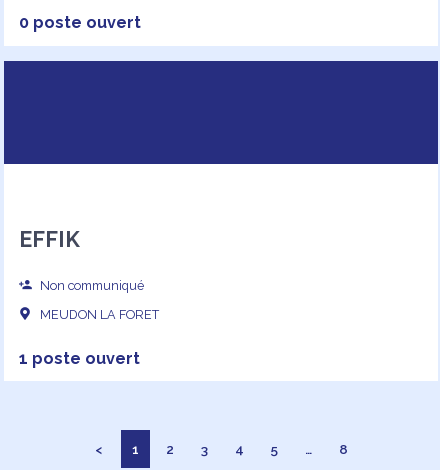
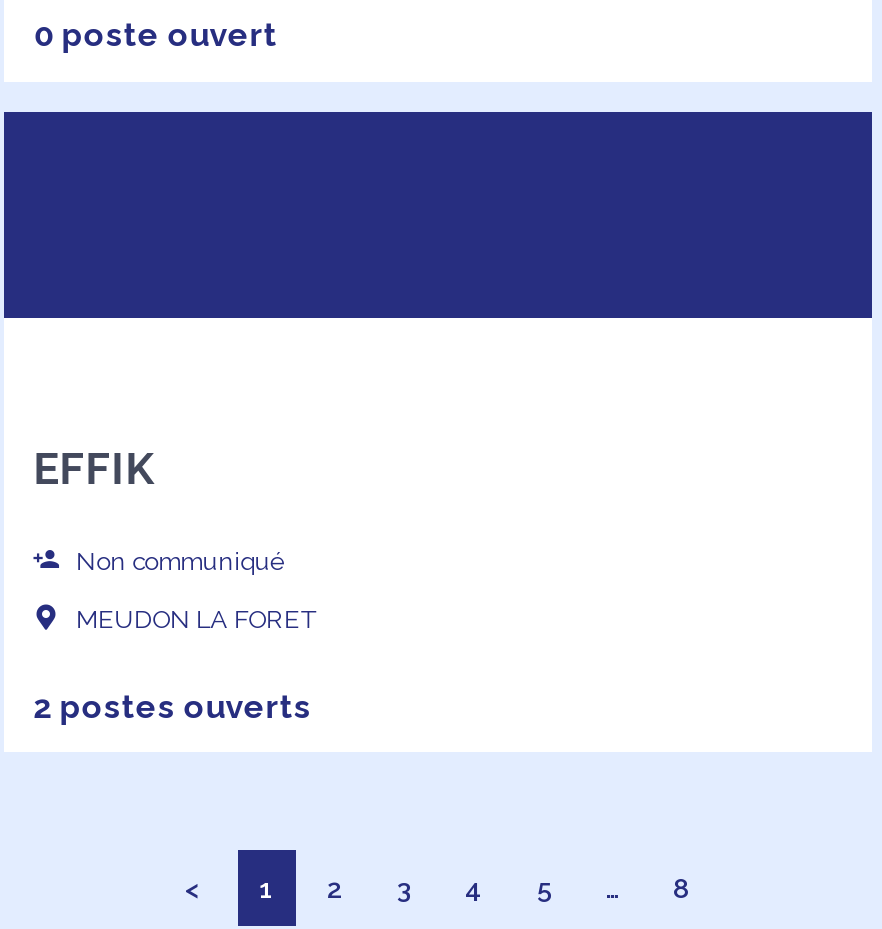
- 1 poste ouvert
+ 2 postes ouverts
